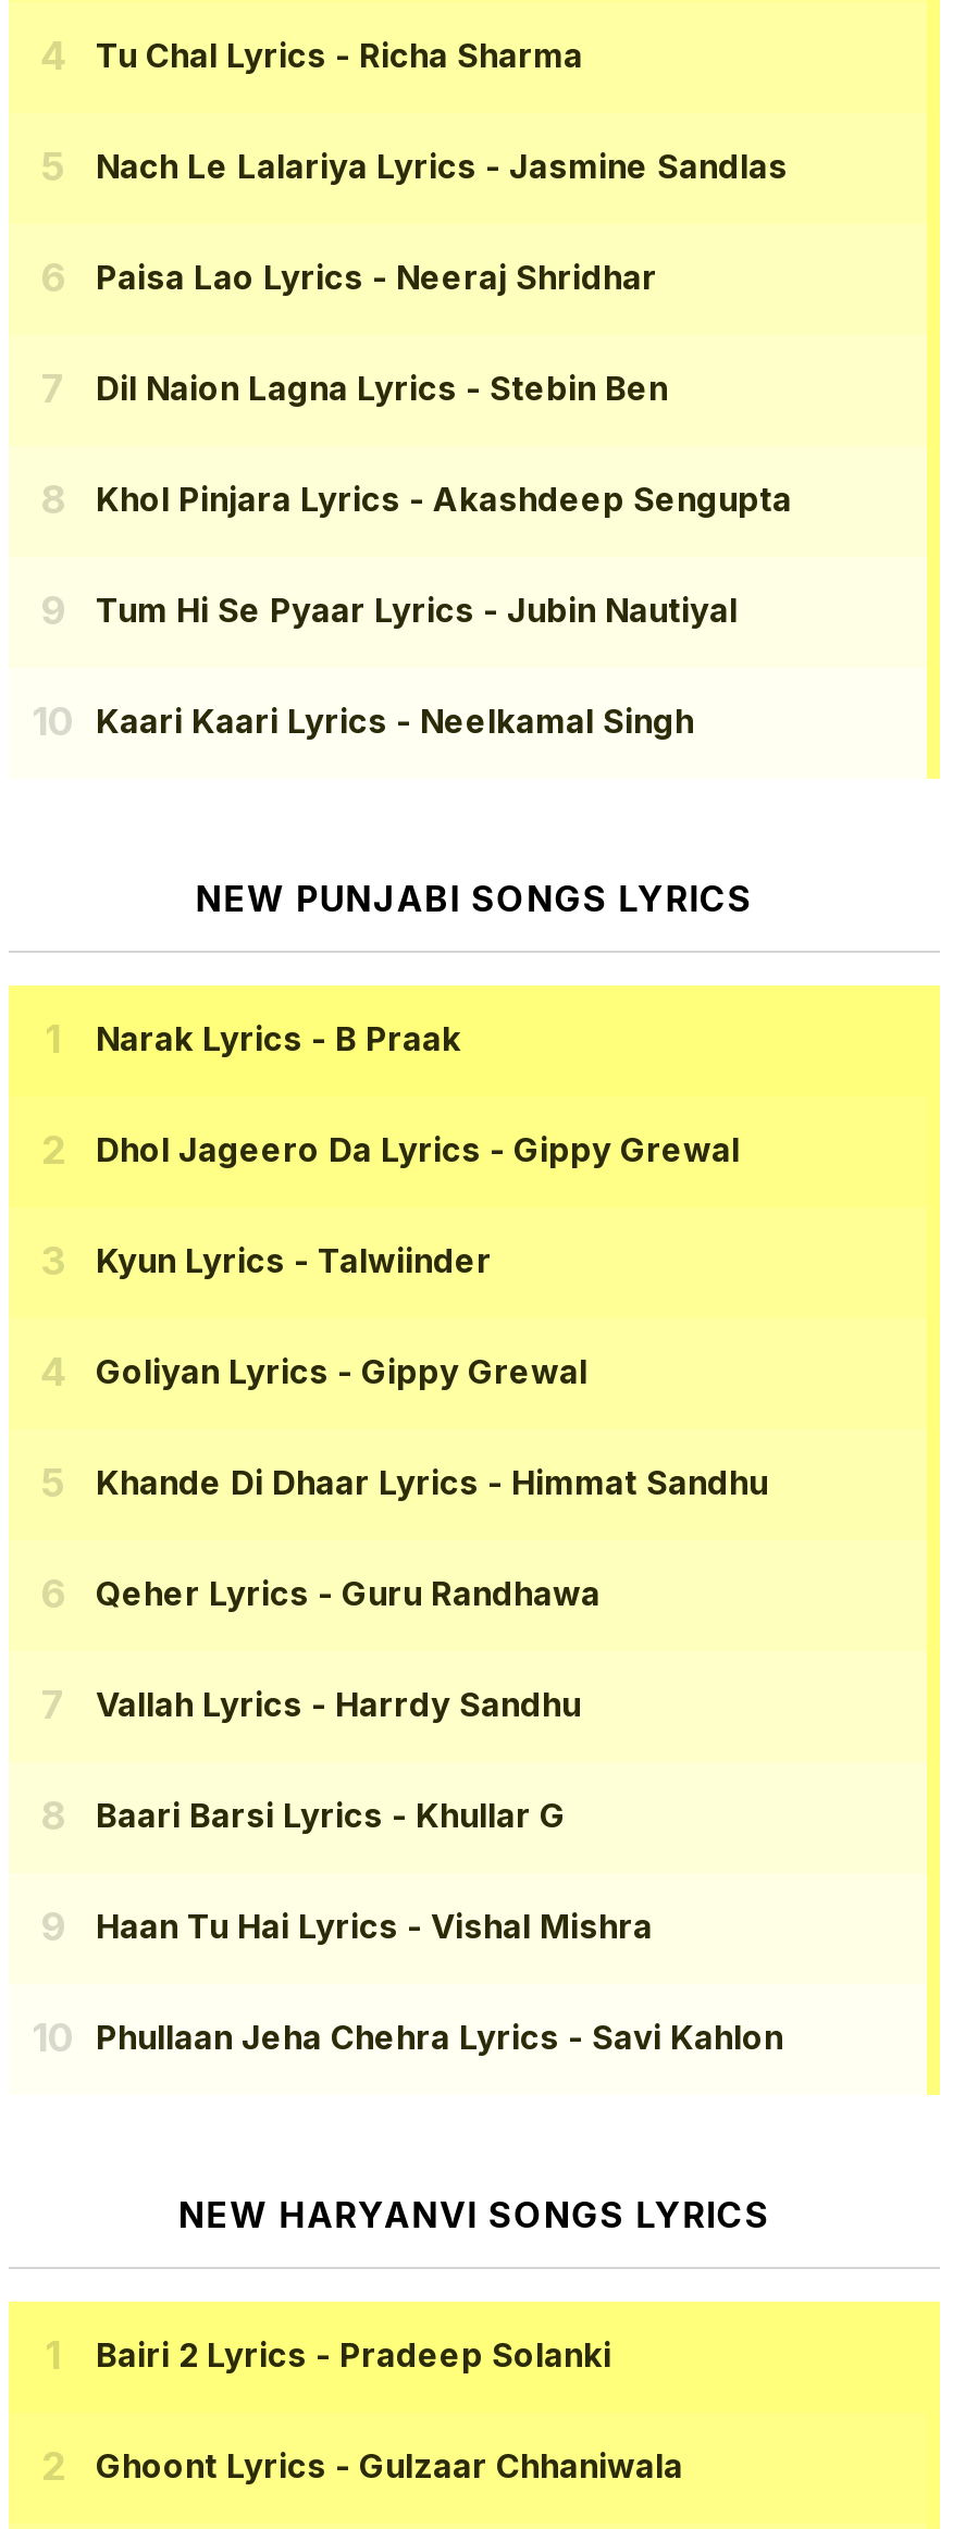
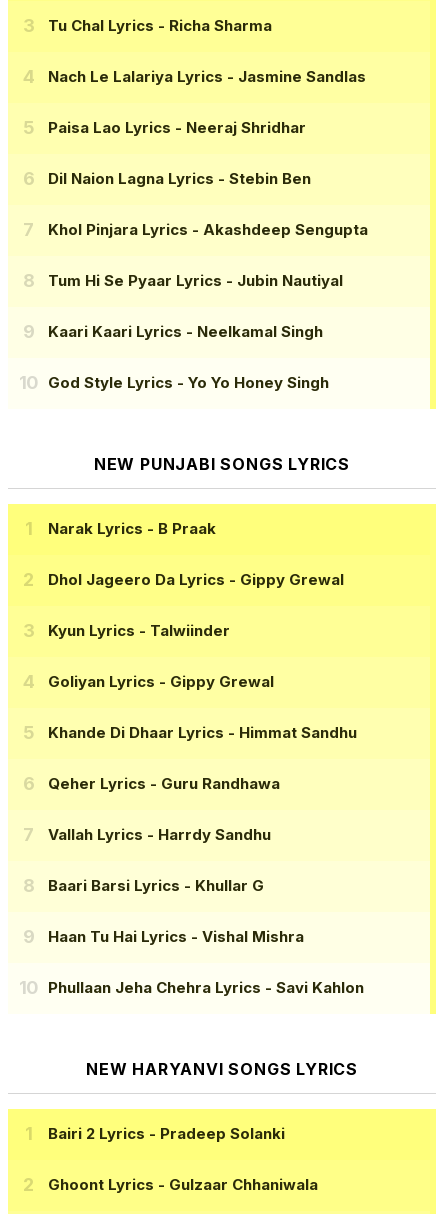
+ God Style Lyrics - Yo Yo Honey Singh
